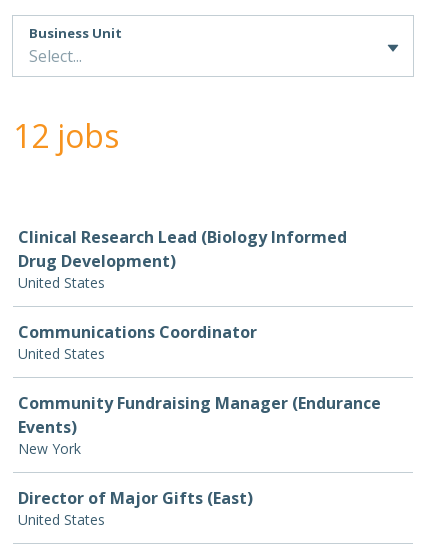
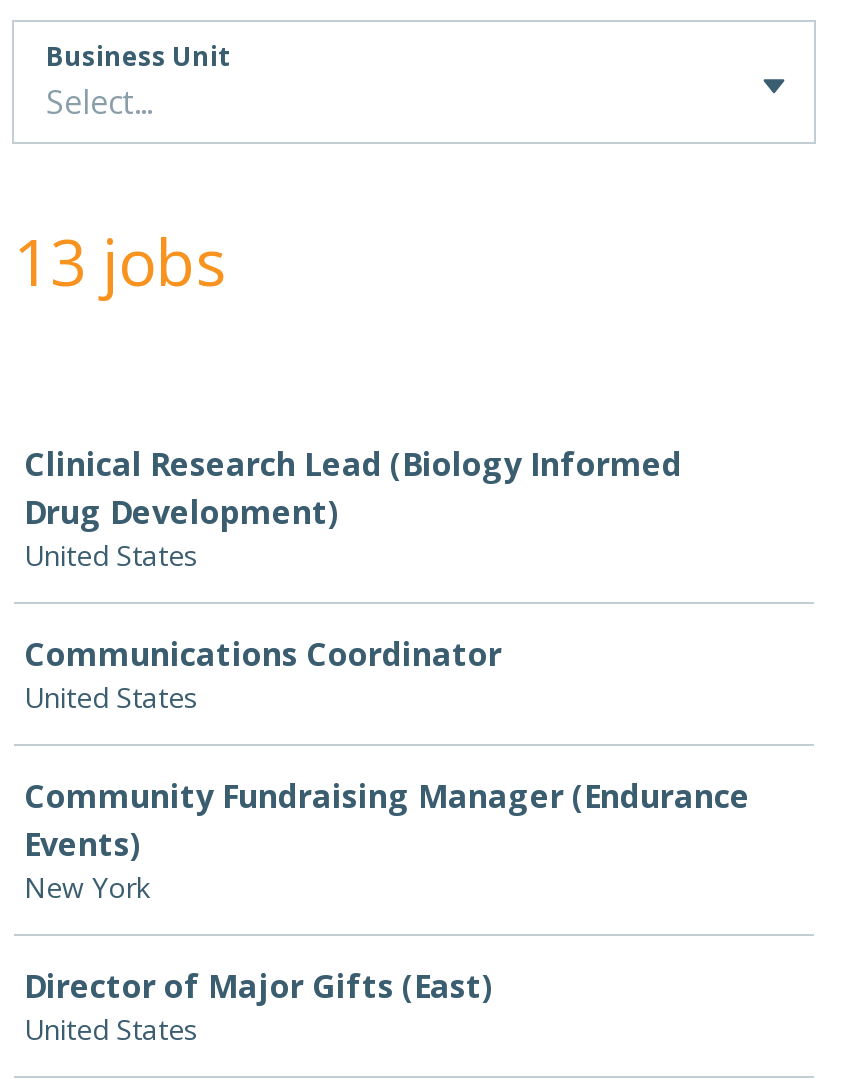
- 12 jobs
+ 13 jobs
